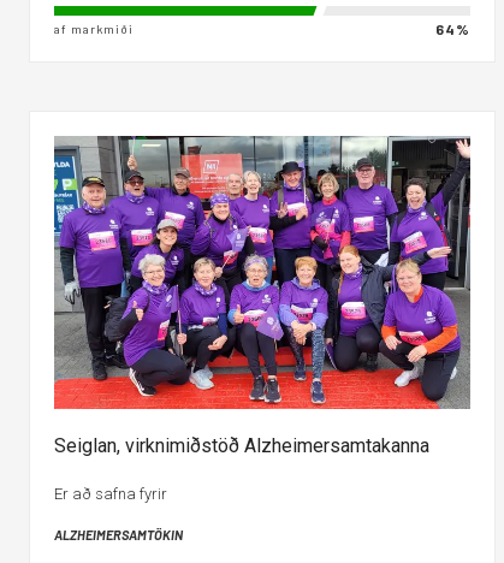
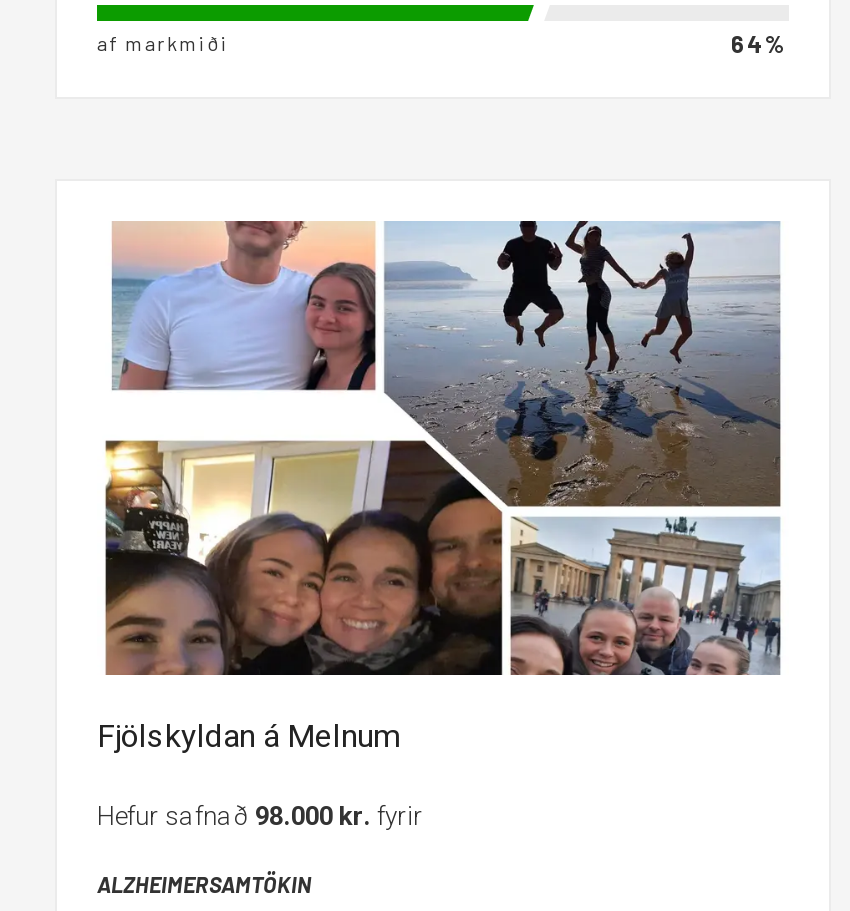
- [image]
- Seiglan, virknimiðstöð Alzheimersamtakanna
+ [image]
+ Fjölskyldan á Melnum

- Er að safna fyrir
+ Hefur safnað 98.000 kr. fyrir
